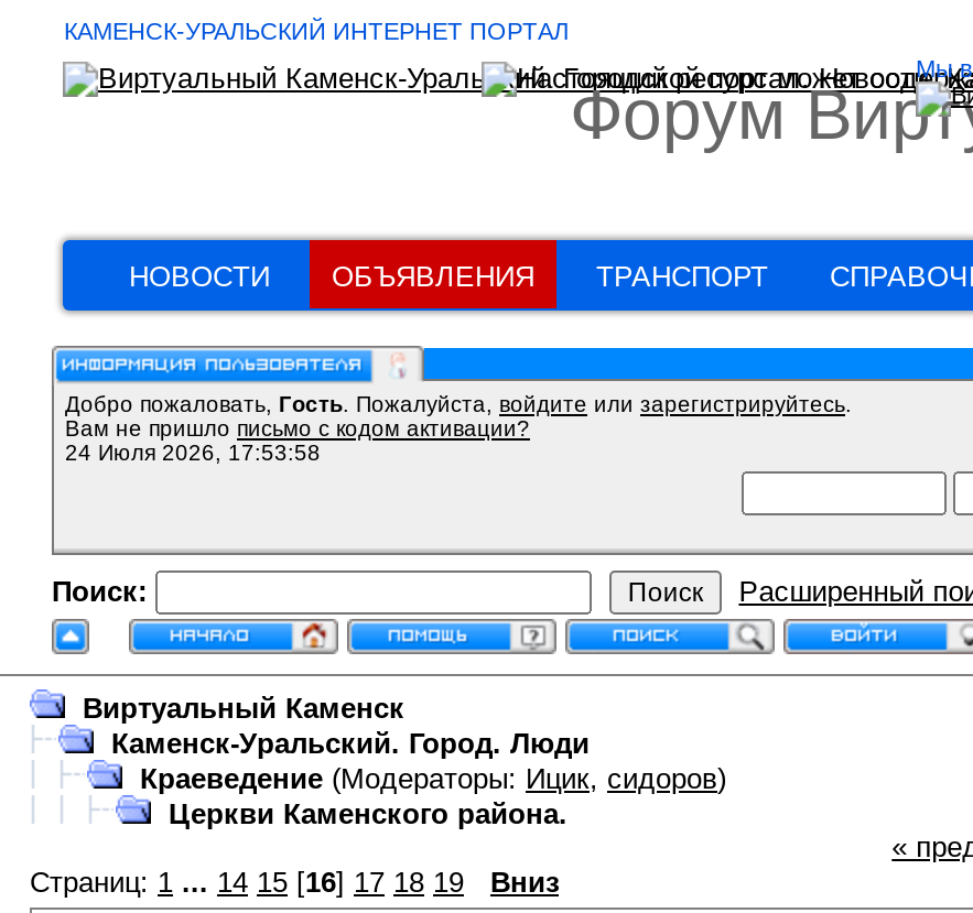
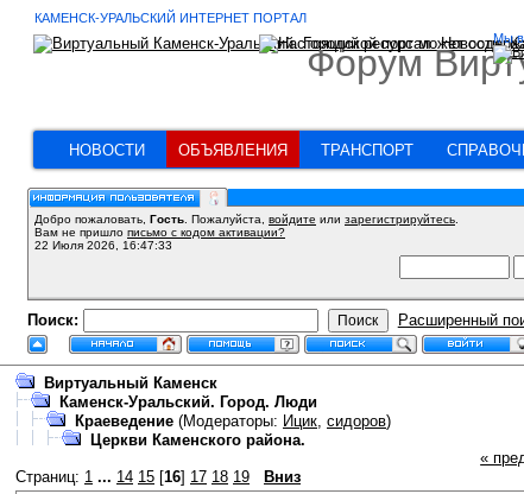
- 24 Июля 2026, 17:53:58
+ 22 Июля 2026, 16:47:33
